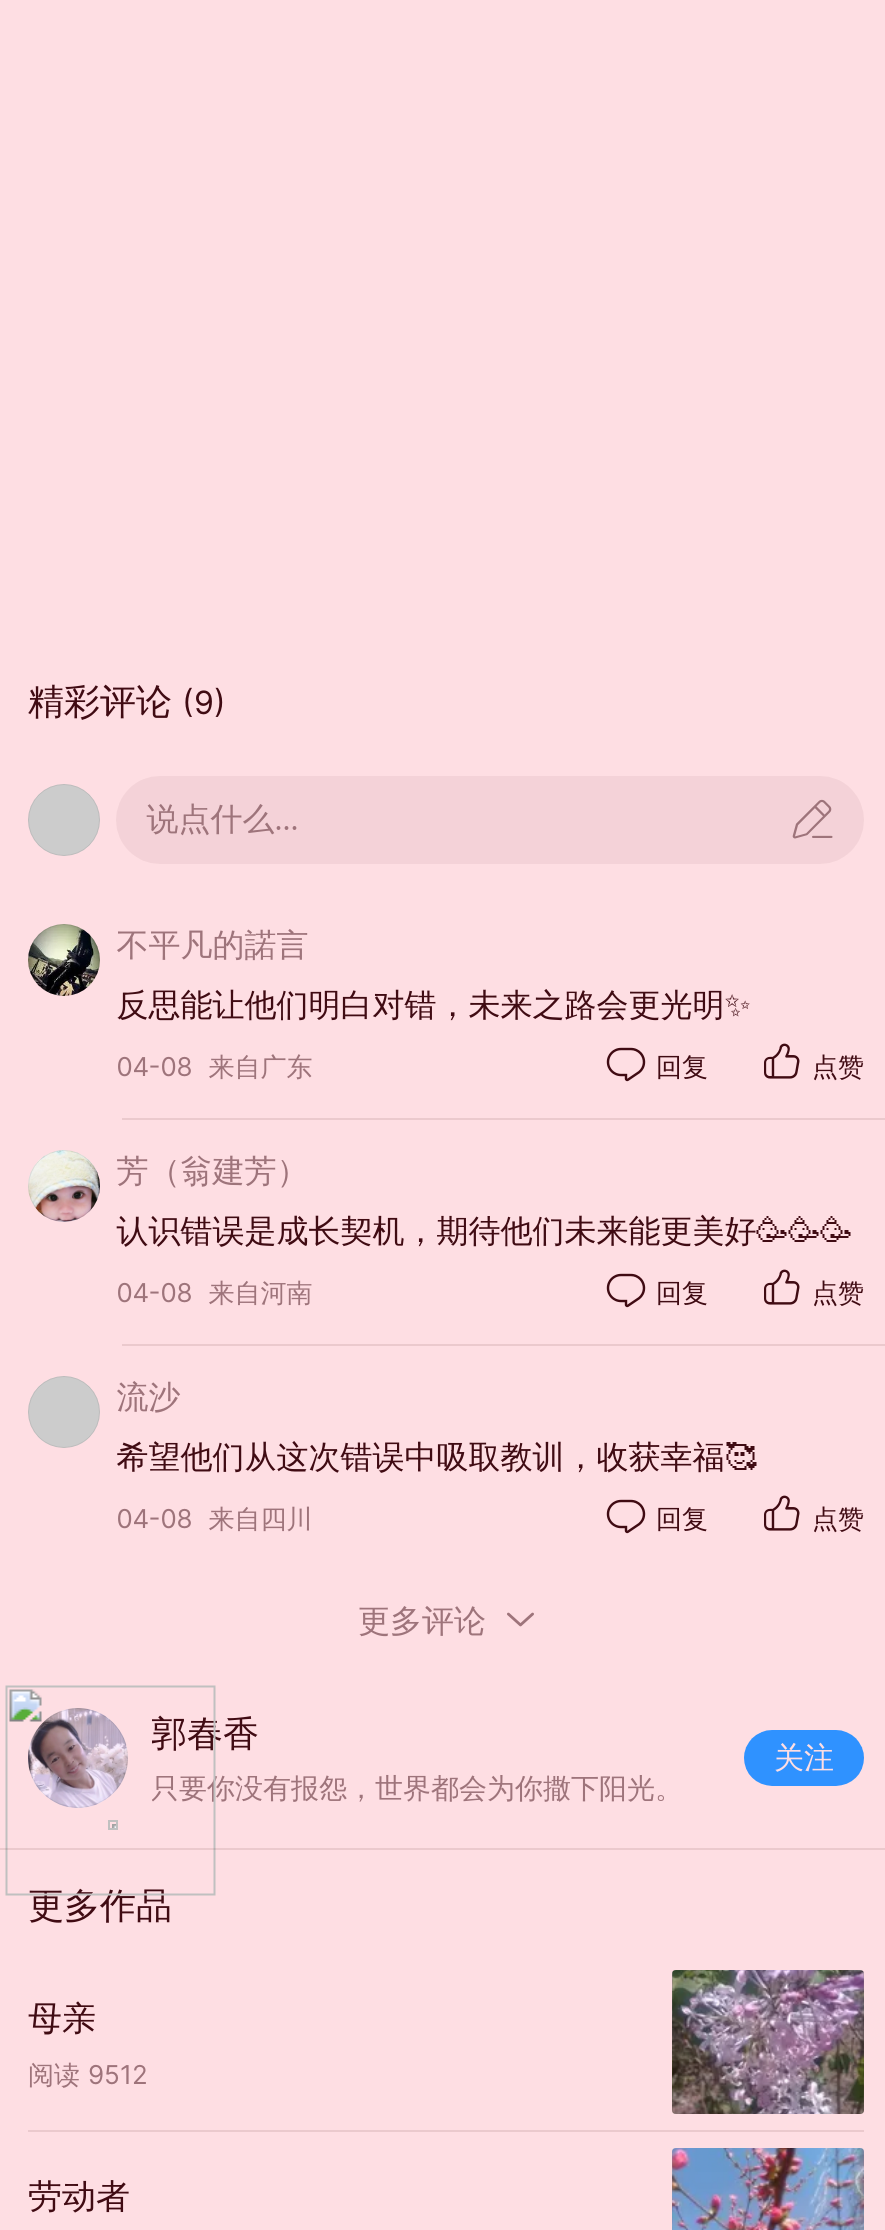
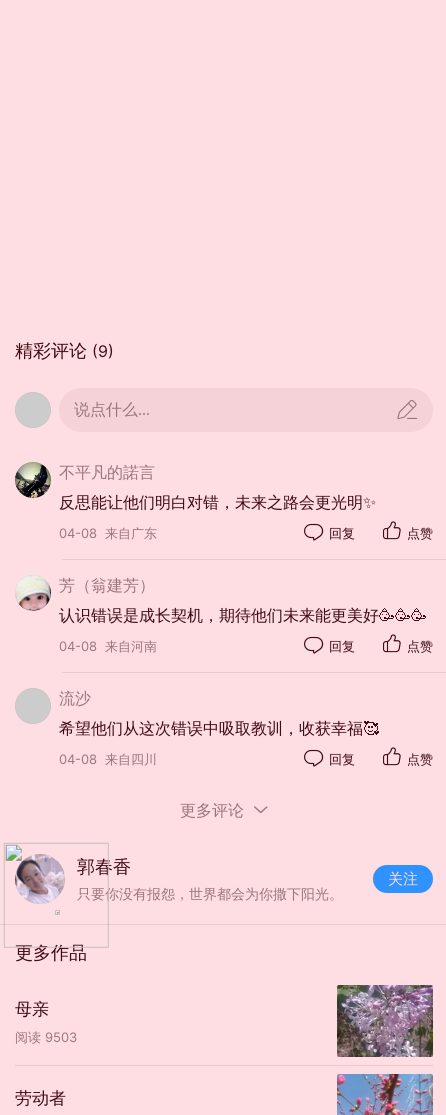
- 阅读 9512
+ 阅读 9503
